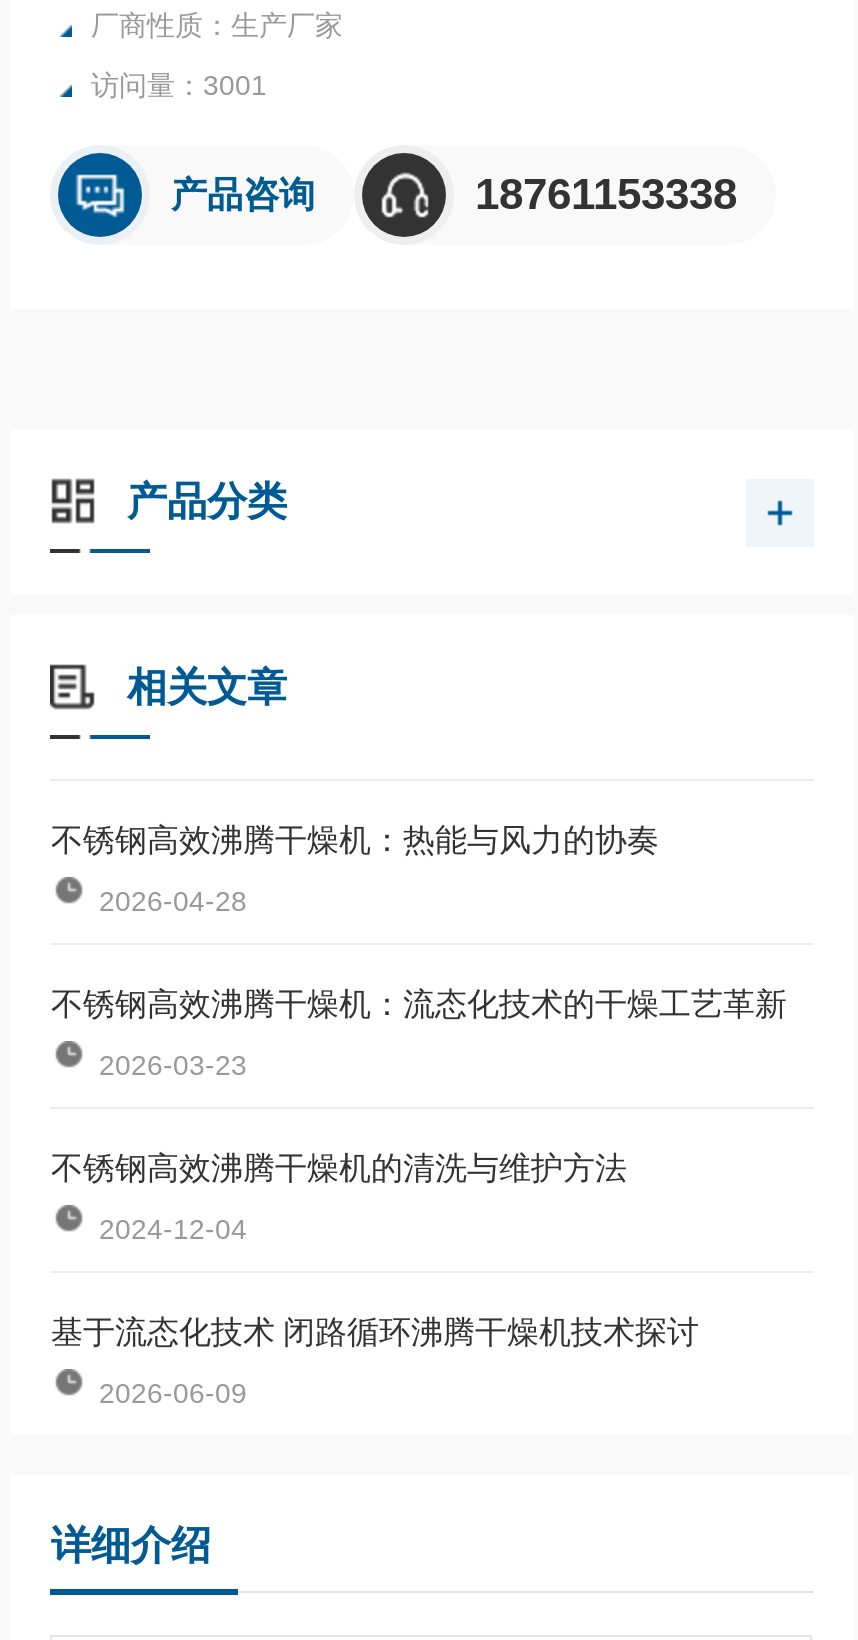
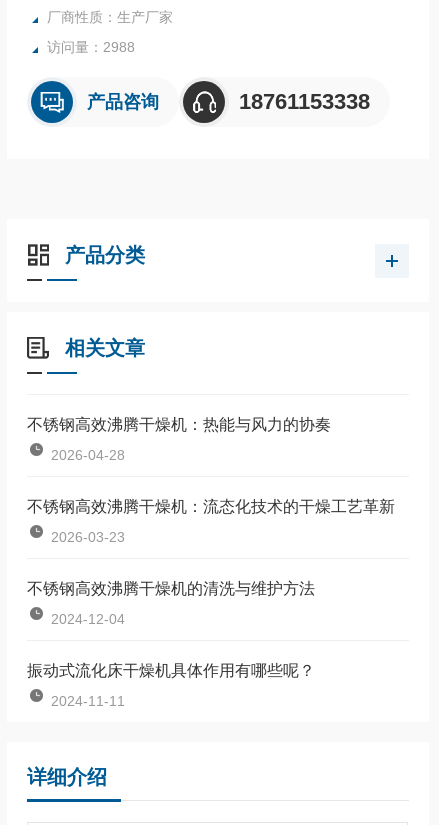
- 访问量：3001
+ 访问量：2988

- 基于流态化技术 闭路循环沸腾干燥机技术探讨
+ 振动式流化床干燥机具体作用有哪些呢？

- 2026-06-09
+ 2024-11-11
